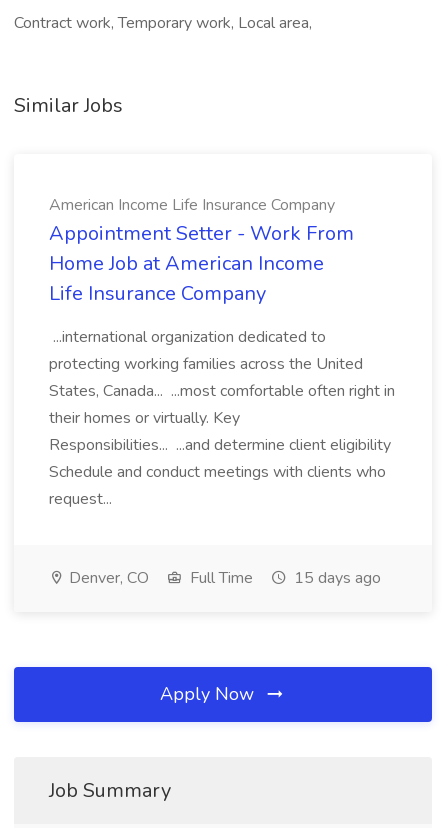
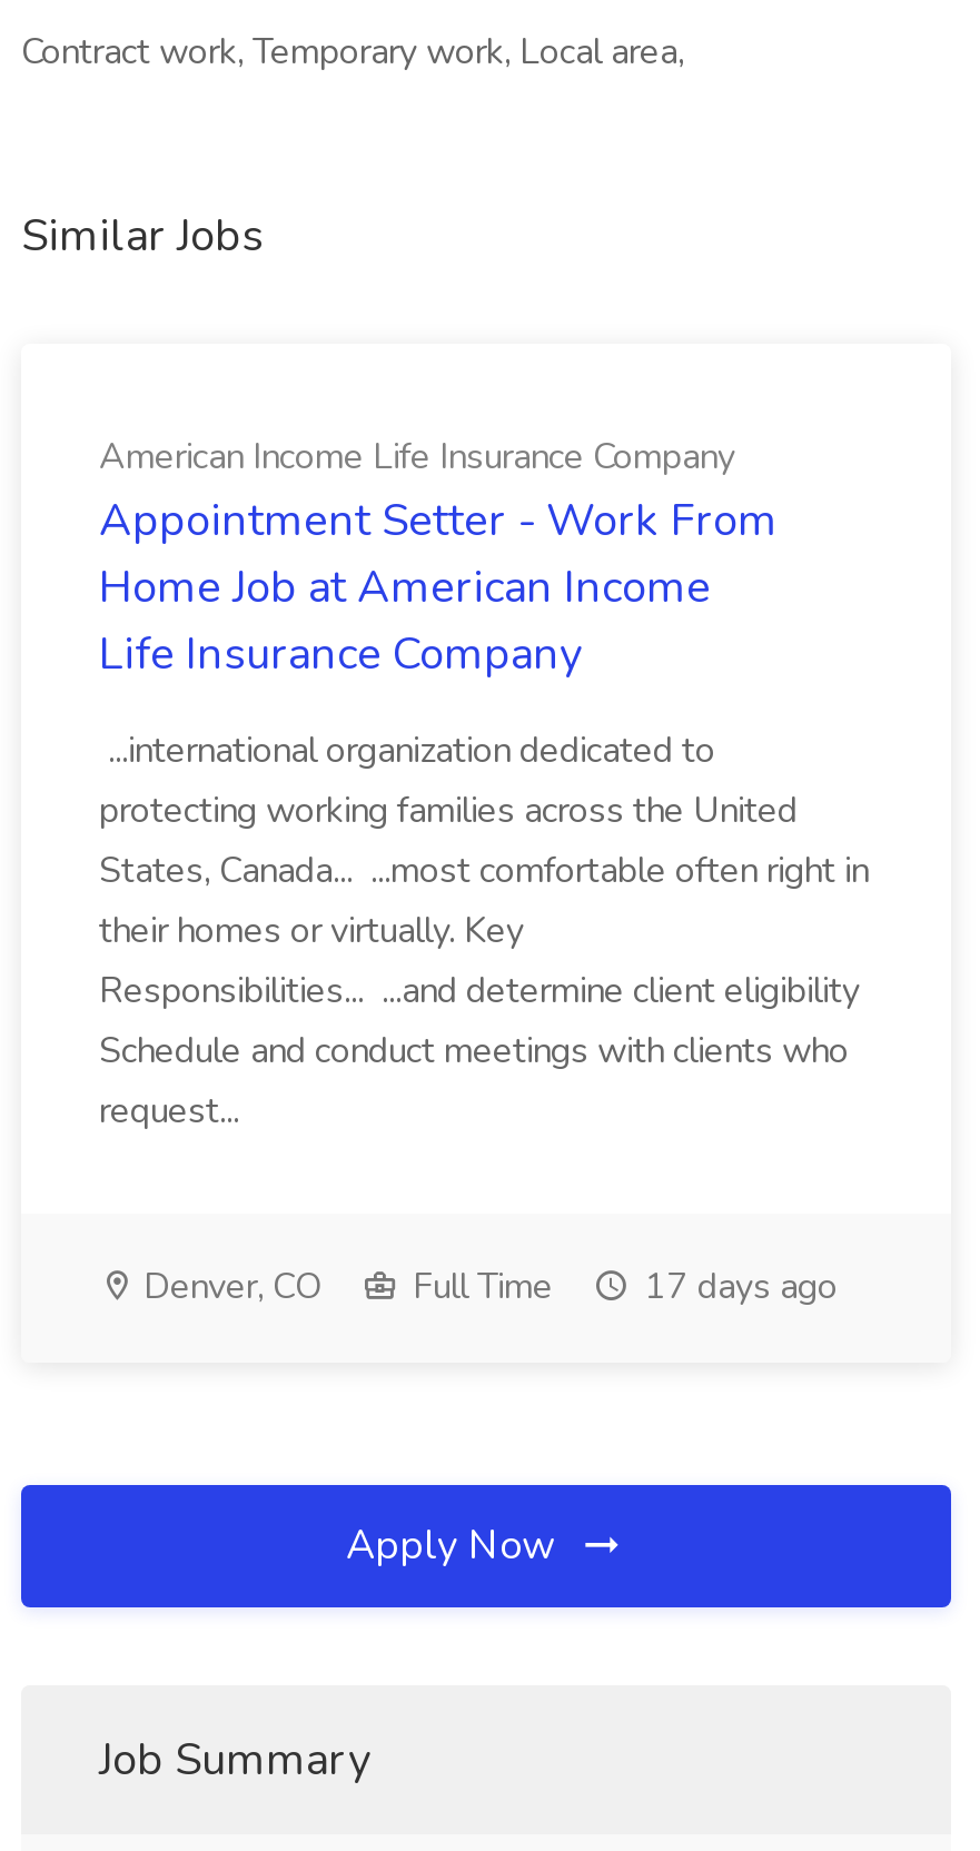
- Denver, CO Full Time 15 days ago
+ Denver, CO Full Time 17 days ago
